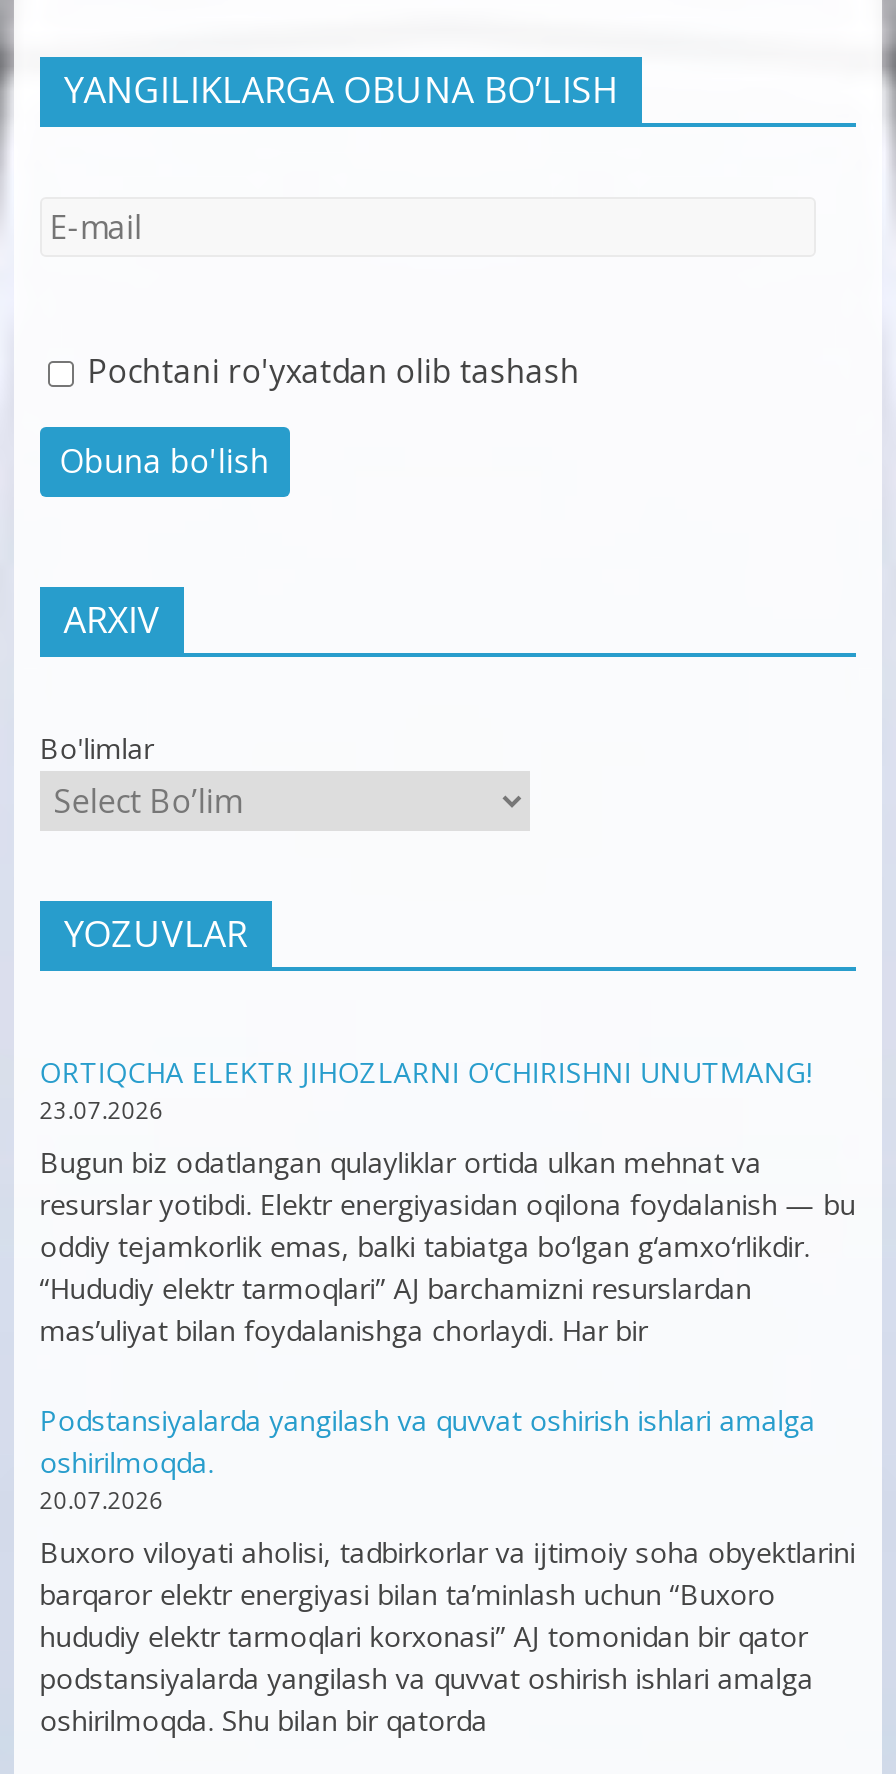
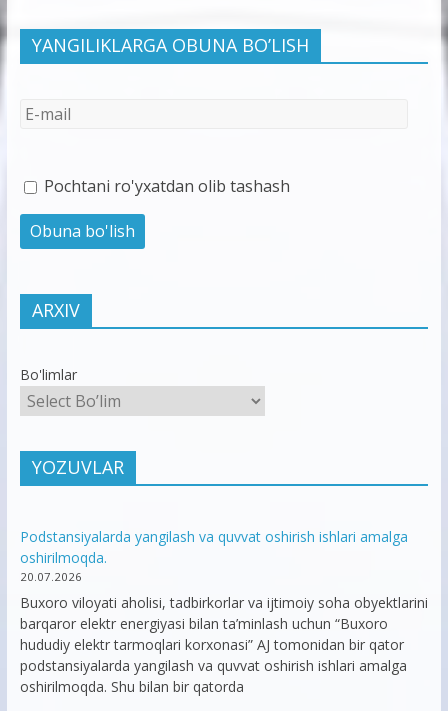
- ORTIQCHA ELEKTR JIHOZLARNI O‘CHIRISHNI UNUTMANG!
- 23.07.2026
- Bugun biz odatlangan qulayliklar ortida ulkan mehnat va
- resurslar yotibdi. Elektr energiyasidan oqilona foydalanish — bu
- oddiy tejamkorlik emas, balki tabiatga bo‘lgan g‘amxo‘rlikdir.
- “Hududiy elektr tarmoqlari” AJ barchamizni resurslardan
- mas’uliyat bilan foydalanishga chorlaydi. Har bir
